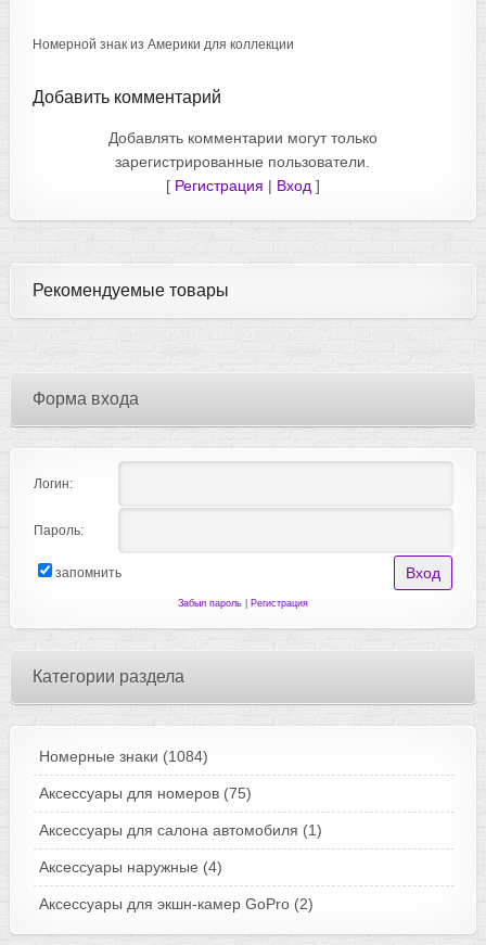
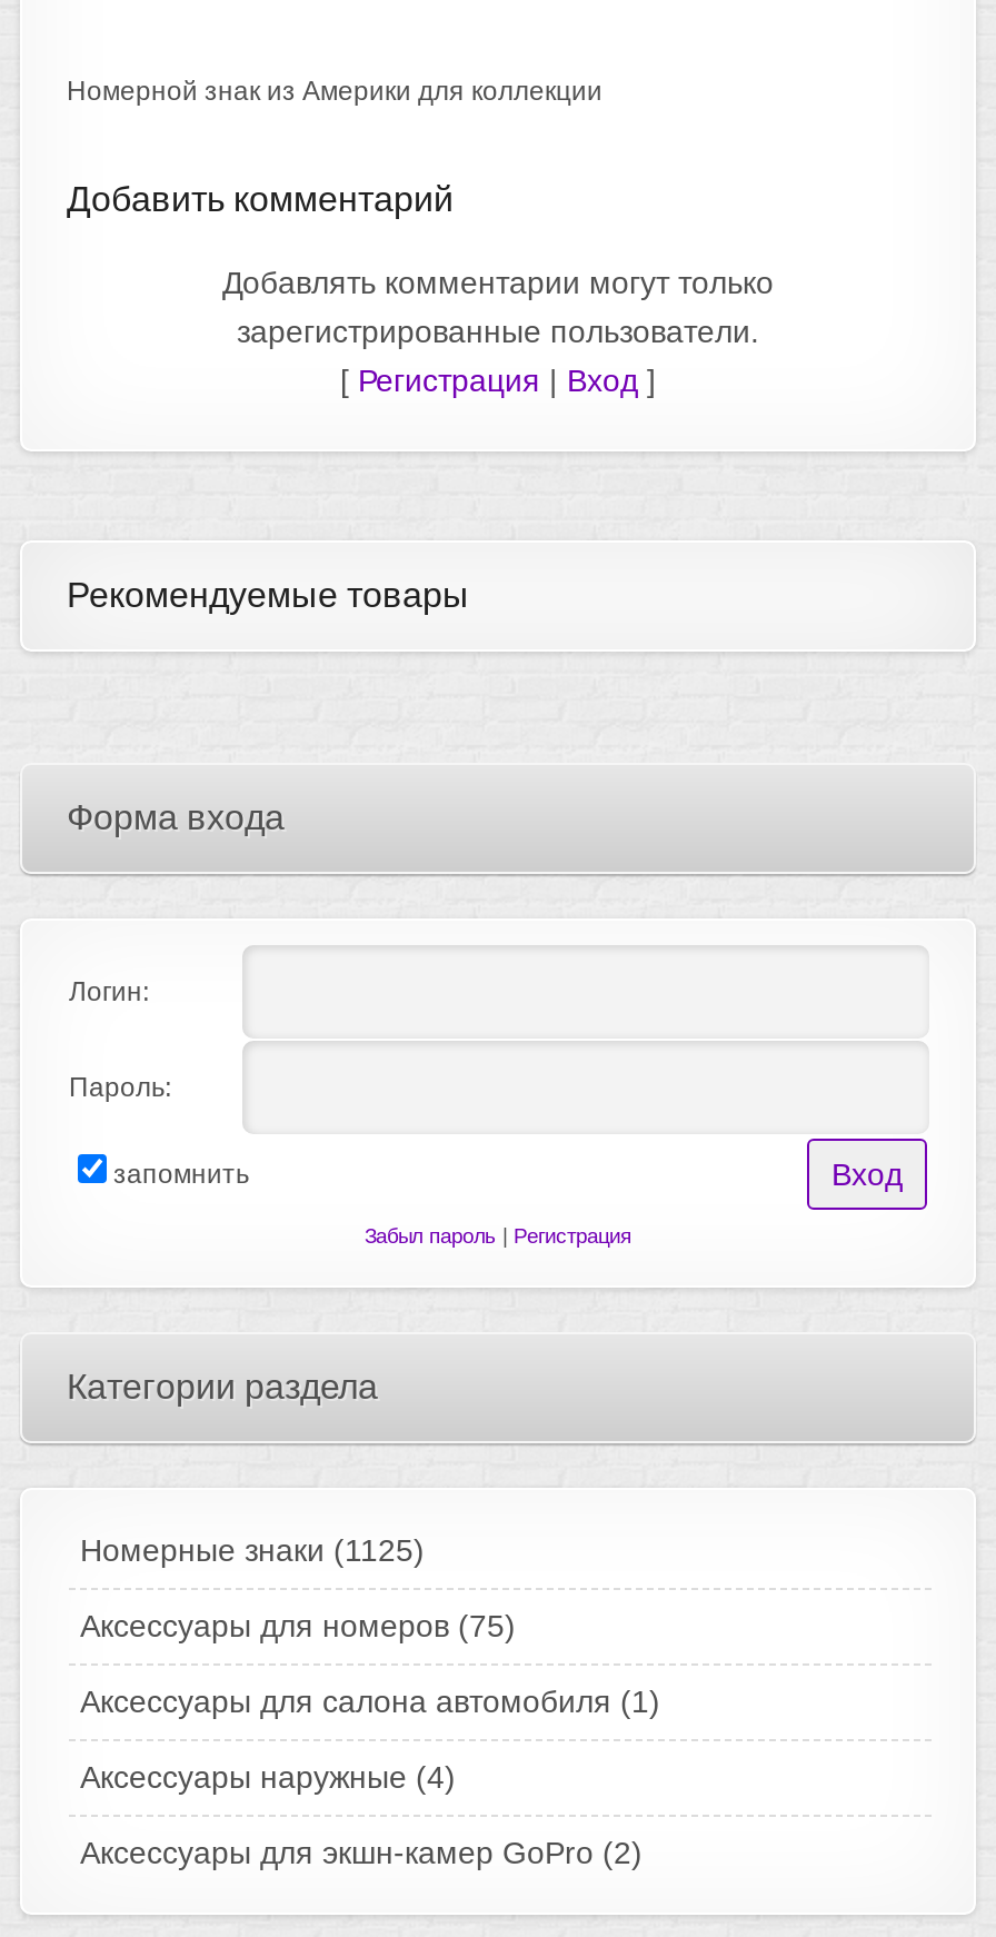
- Номерные знаки (1084)
+ Номерные знаки (1125)
